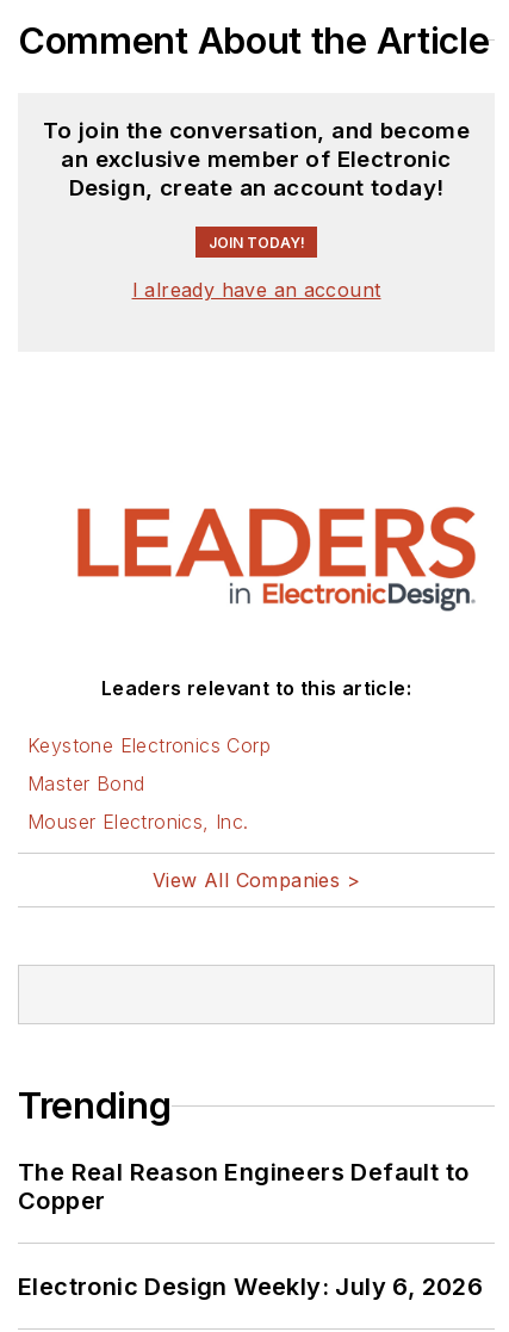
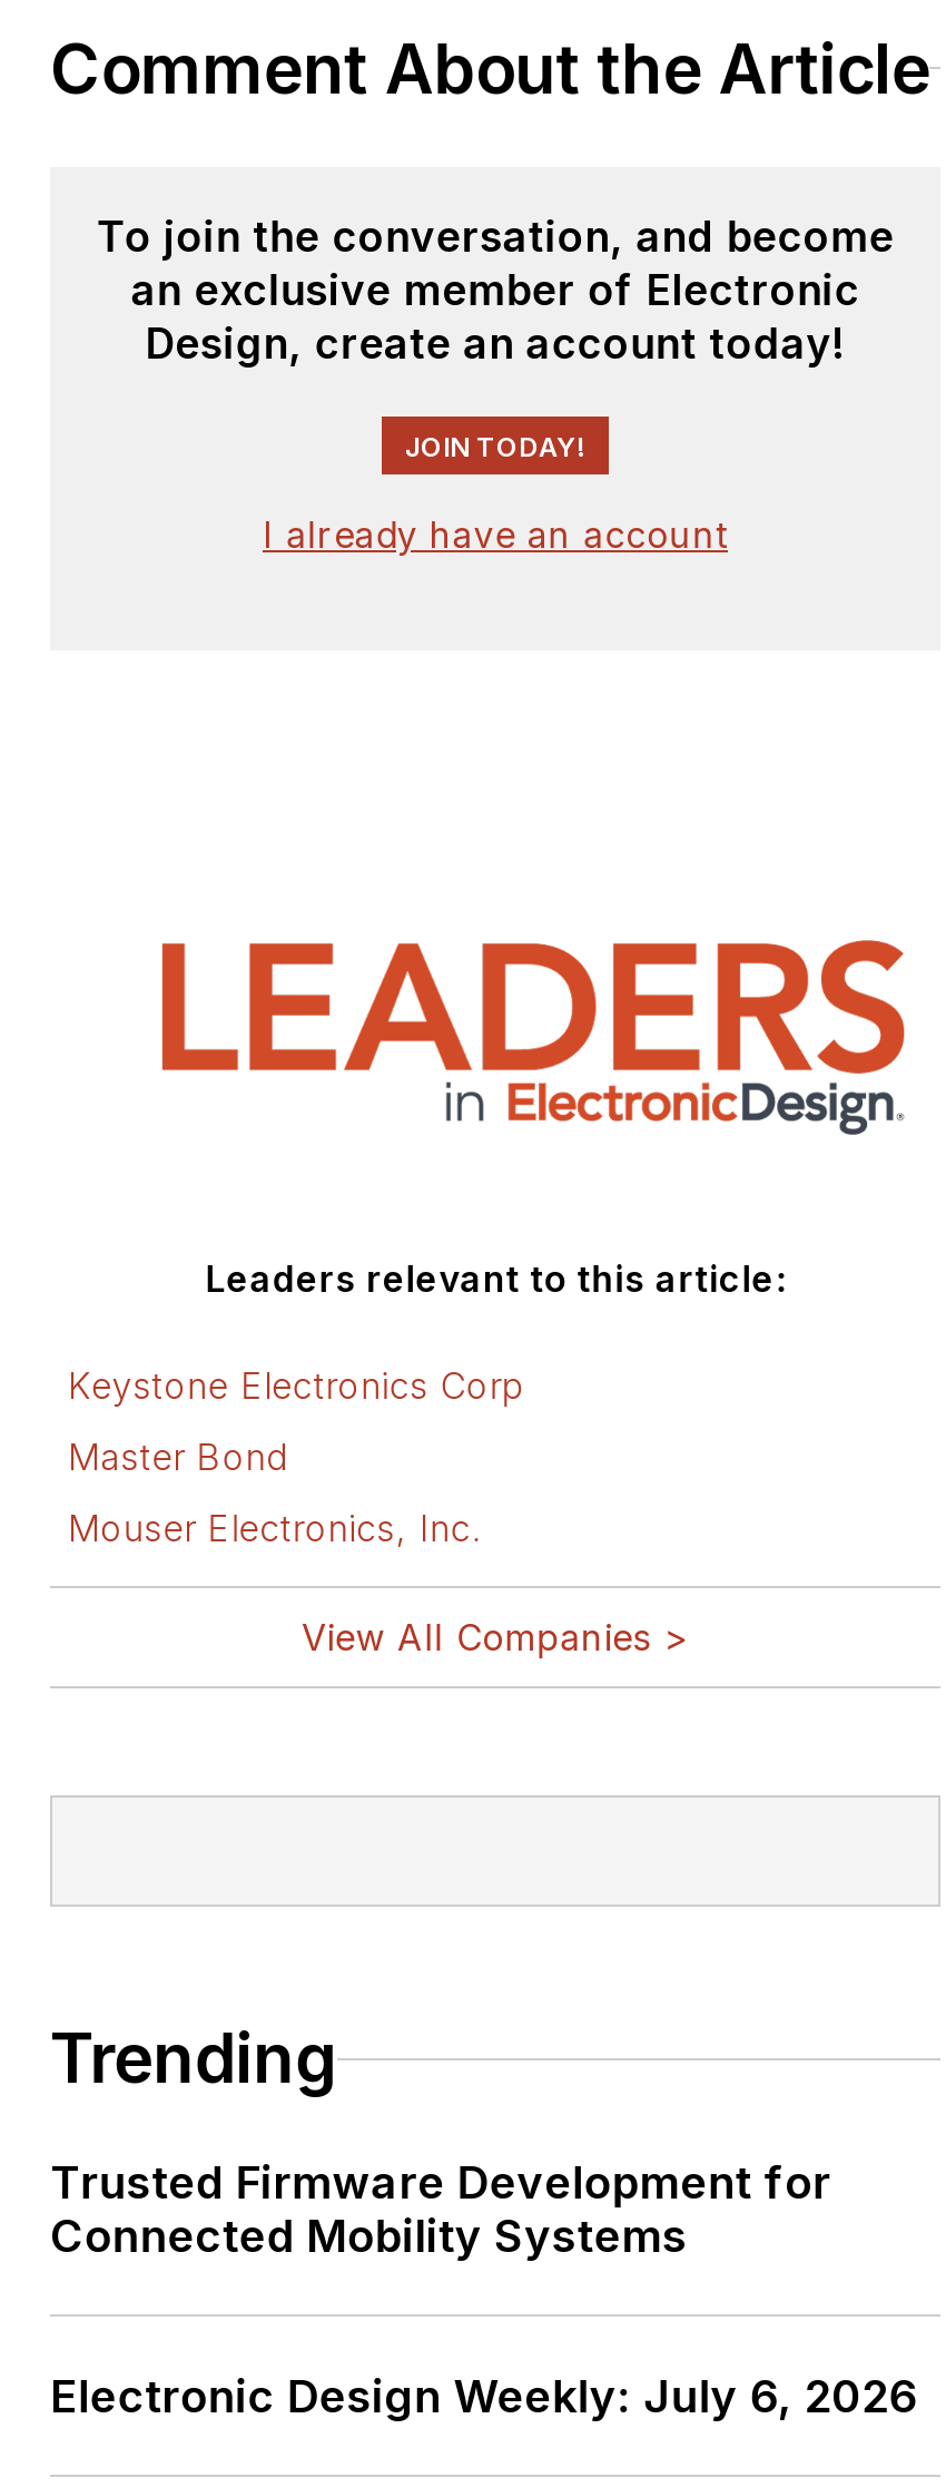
- The Real Reason Engineers Default to
- Copper
+ Trusted Firmware Development for
+ Connected Mobility Systems
